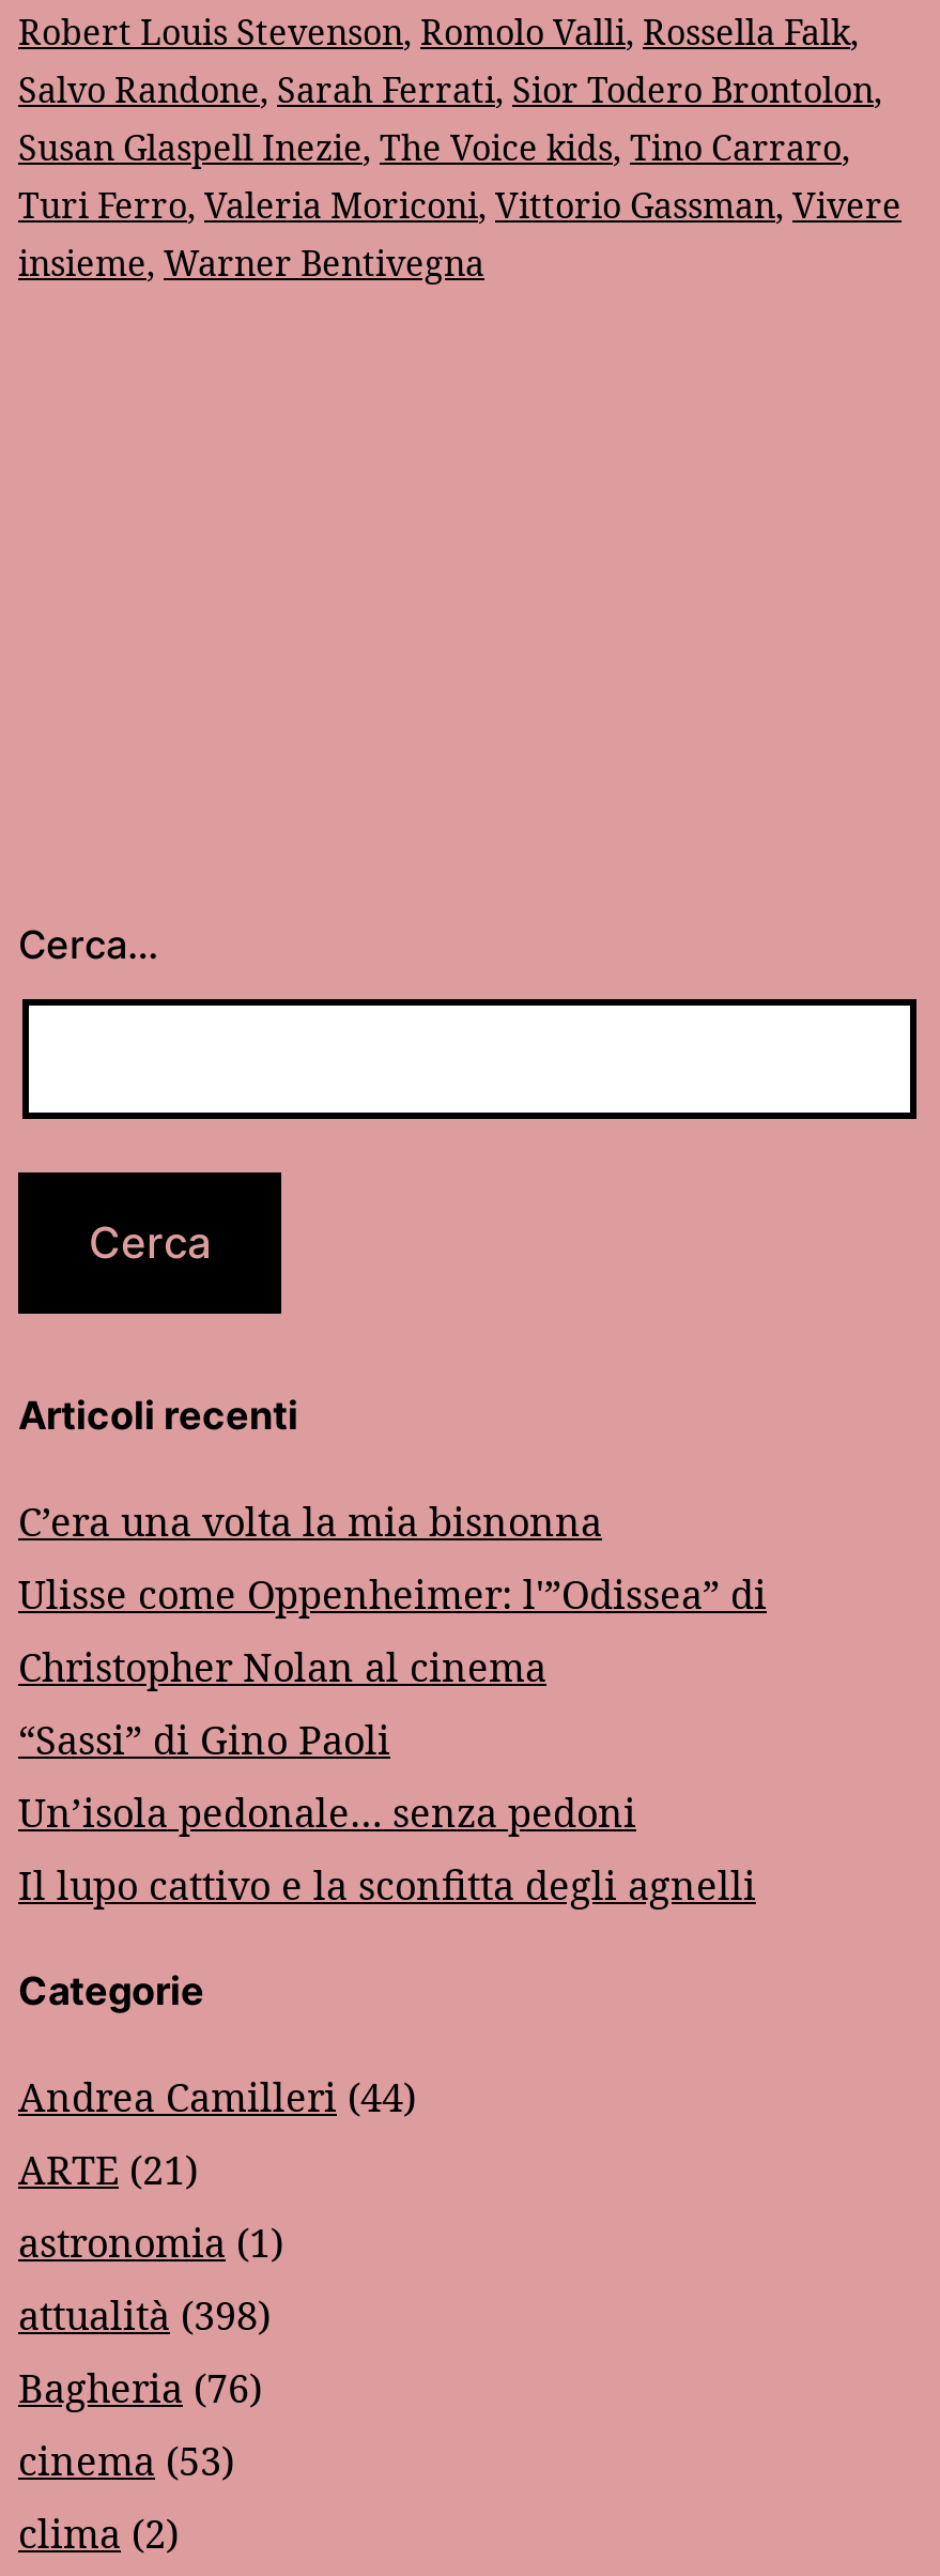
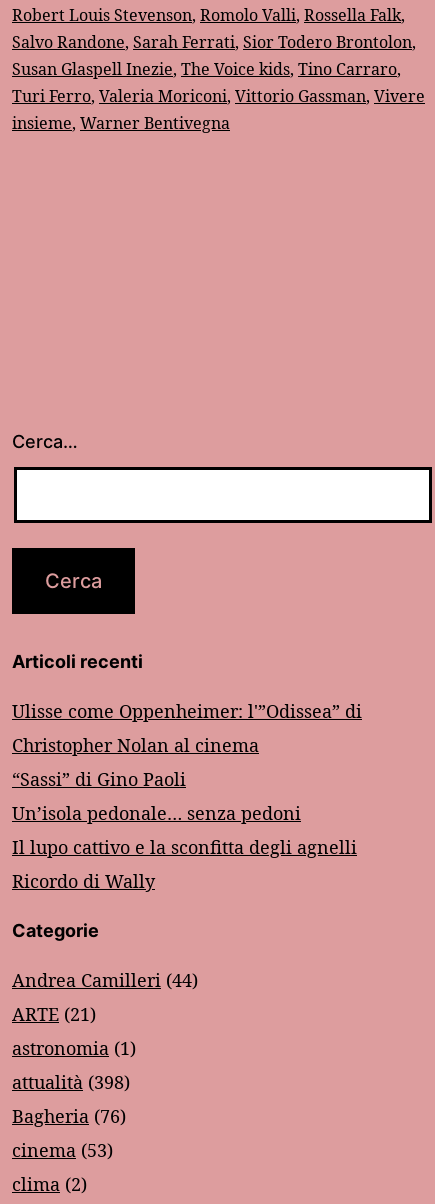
- C’era una volta la mia bisnonna

moved up: Ulisse come Oppenheimer: l'”Odissea” di | Christopher Nolan al cinema | “Sassi” di Gino Paoli | Un’isola pedonale… senza pedoni | Il lupo cattivo e la sconfitta degli agnelli

+ Ricordo di Wally
